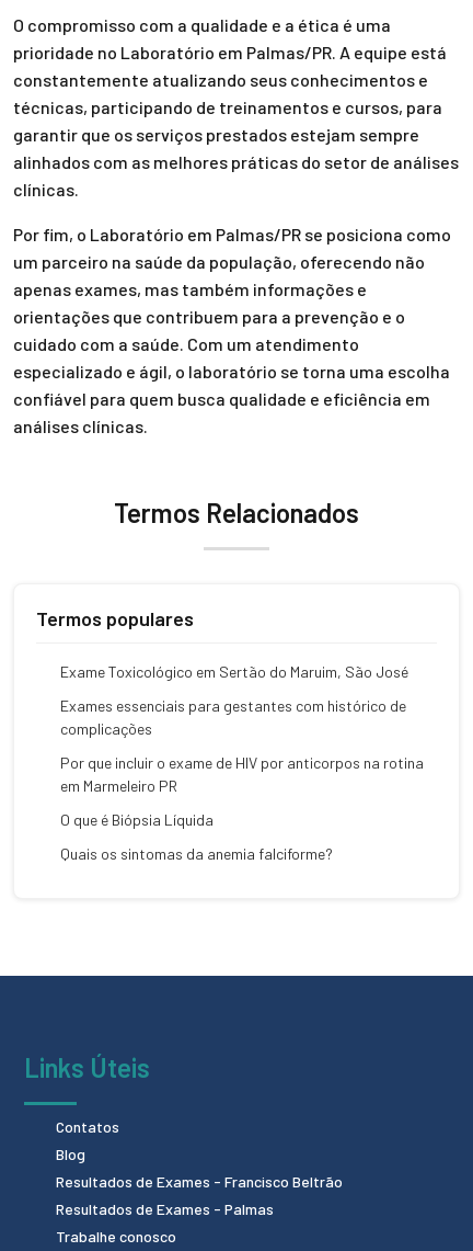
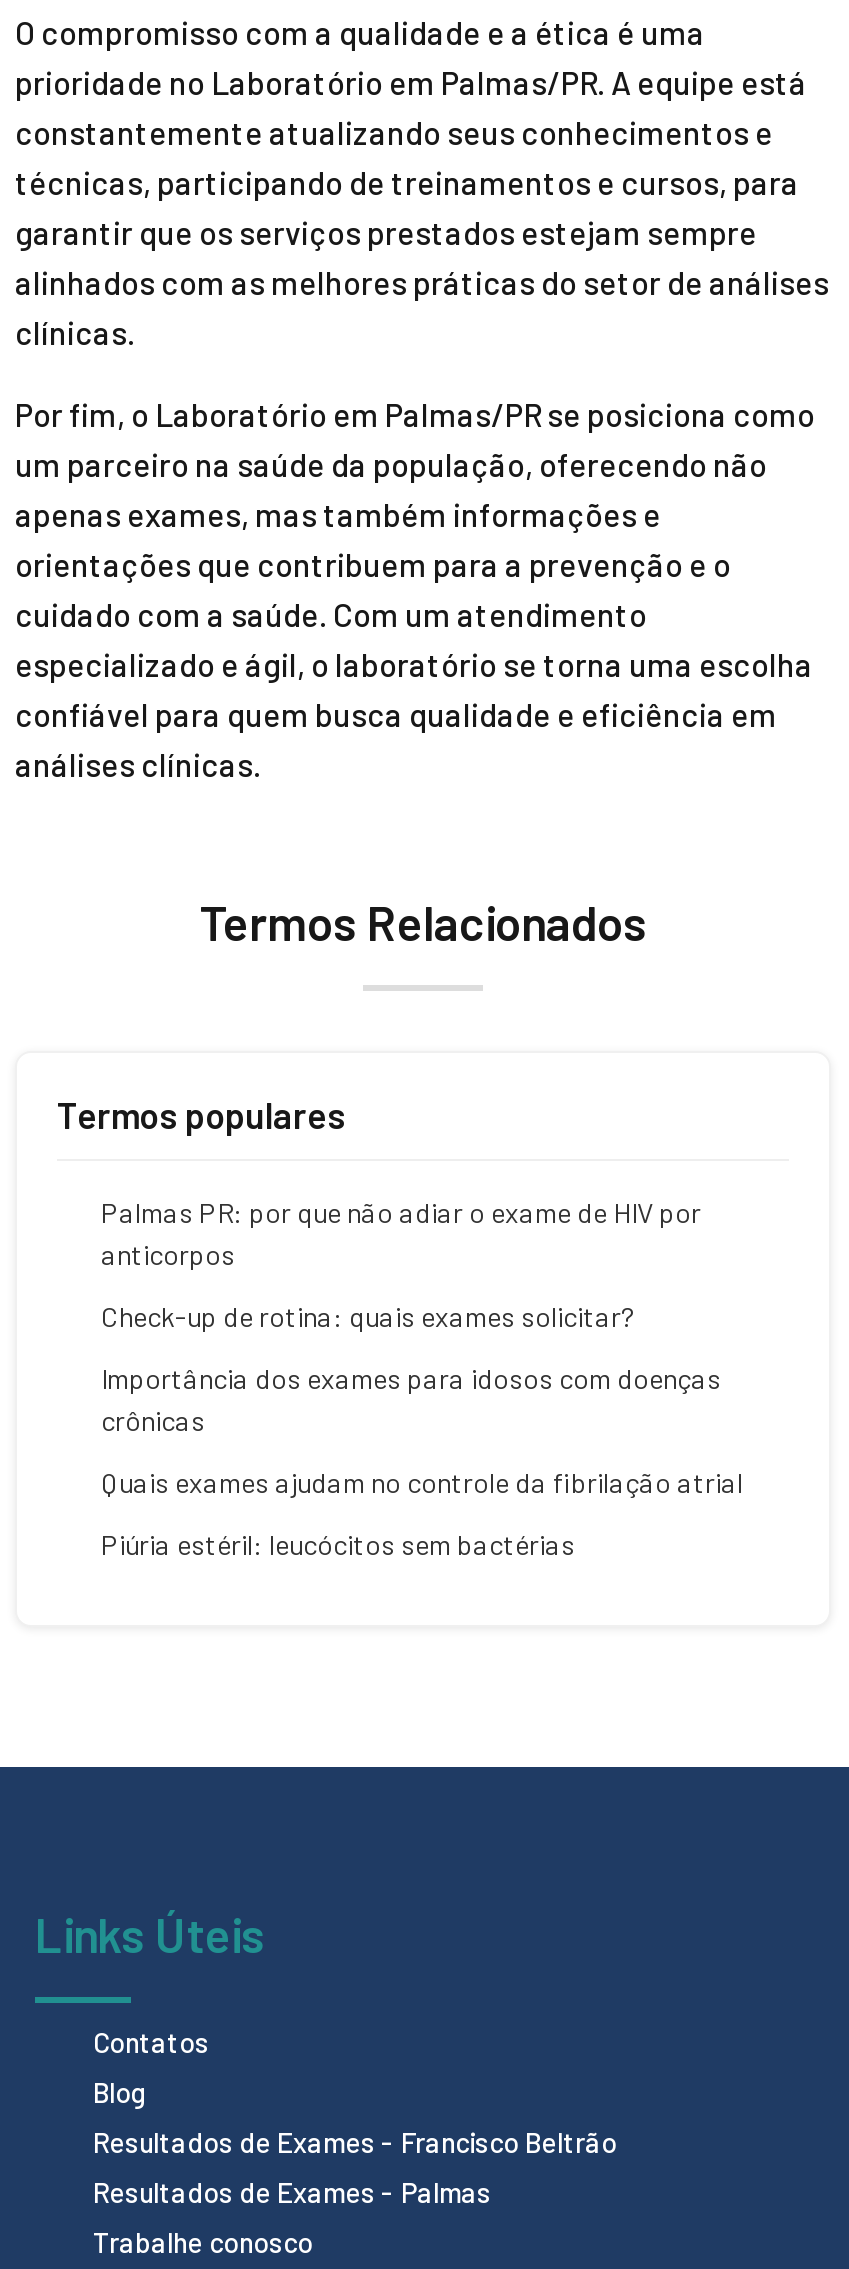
- Exame Toxicológico em Sertão do Maruim, São José
+ Palmas PR: por que não adiar o exame de HIV por
+ anticorpos

- Exames essenciais para gestantes com histórico de
- complicações
+ Check-up de rotina: quais exames solicitar?

- Por que incluir o exame de HIV por anticorpos na rotina
- em Marmeleiro PR
+ Importância dos exames para idosos com doenças
+ crônicas

- O que é Biópsia Líquida
+ Quais exames ajudam no controle da fibrilação atrial

- Quais os sintomas da anemia falciforme?
+ Piúria estéril: leucócitos sem bactérias
